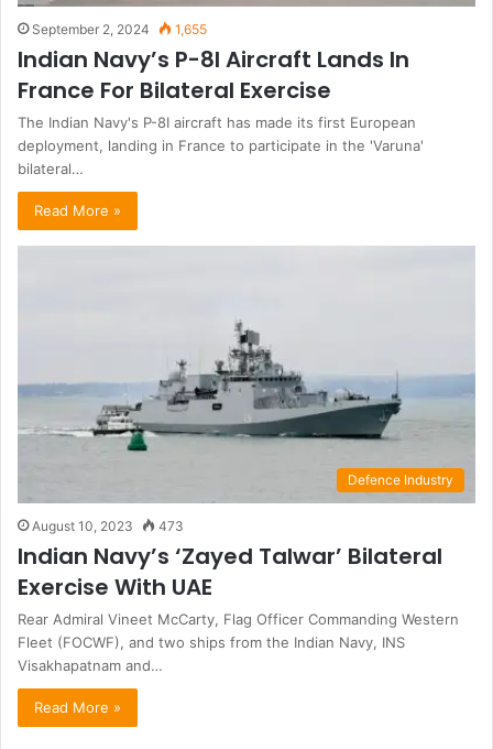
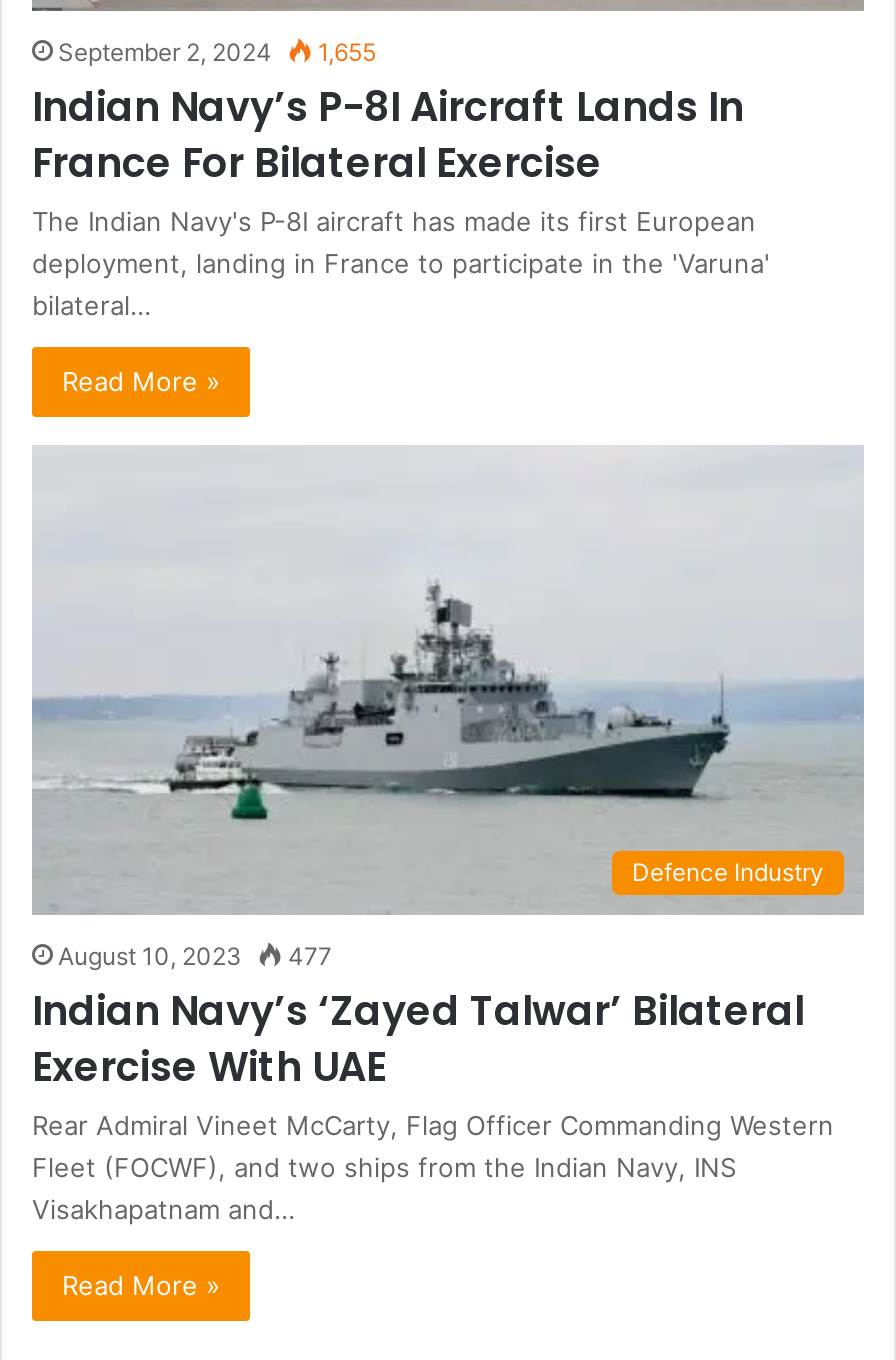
- August 10, 2023 473
+ August 10, 2023 477
